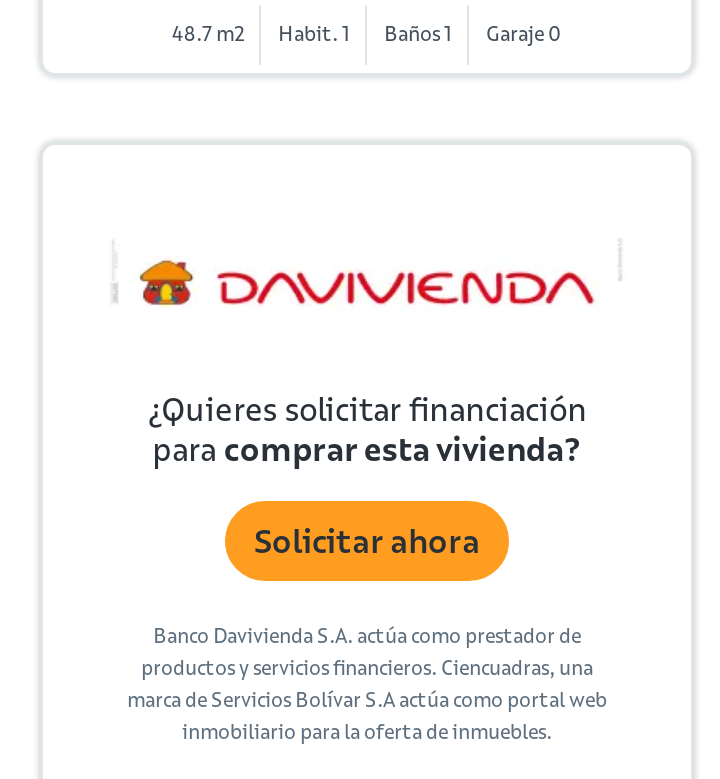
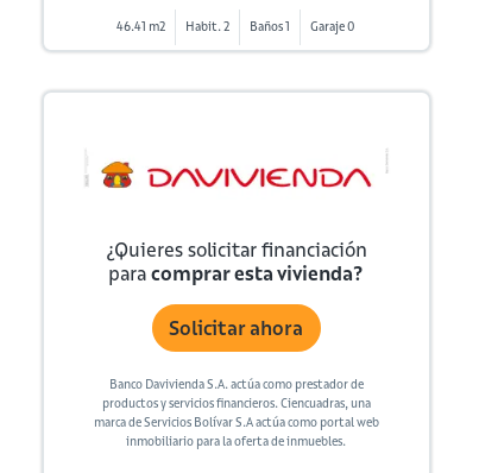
- 48.7 m2
+ 46.41 m2

- Habit. 1
+ Habit. 2
